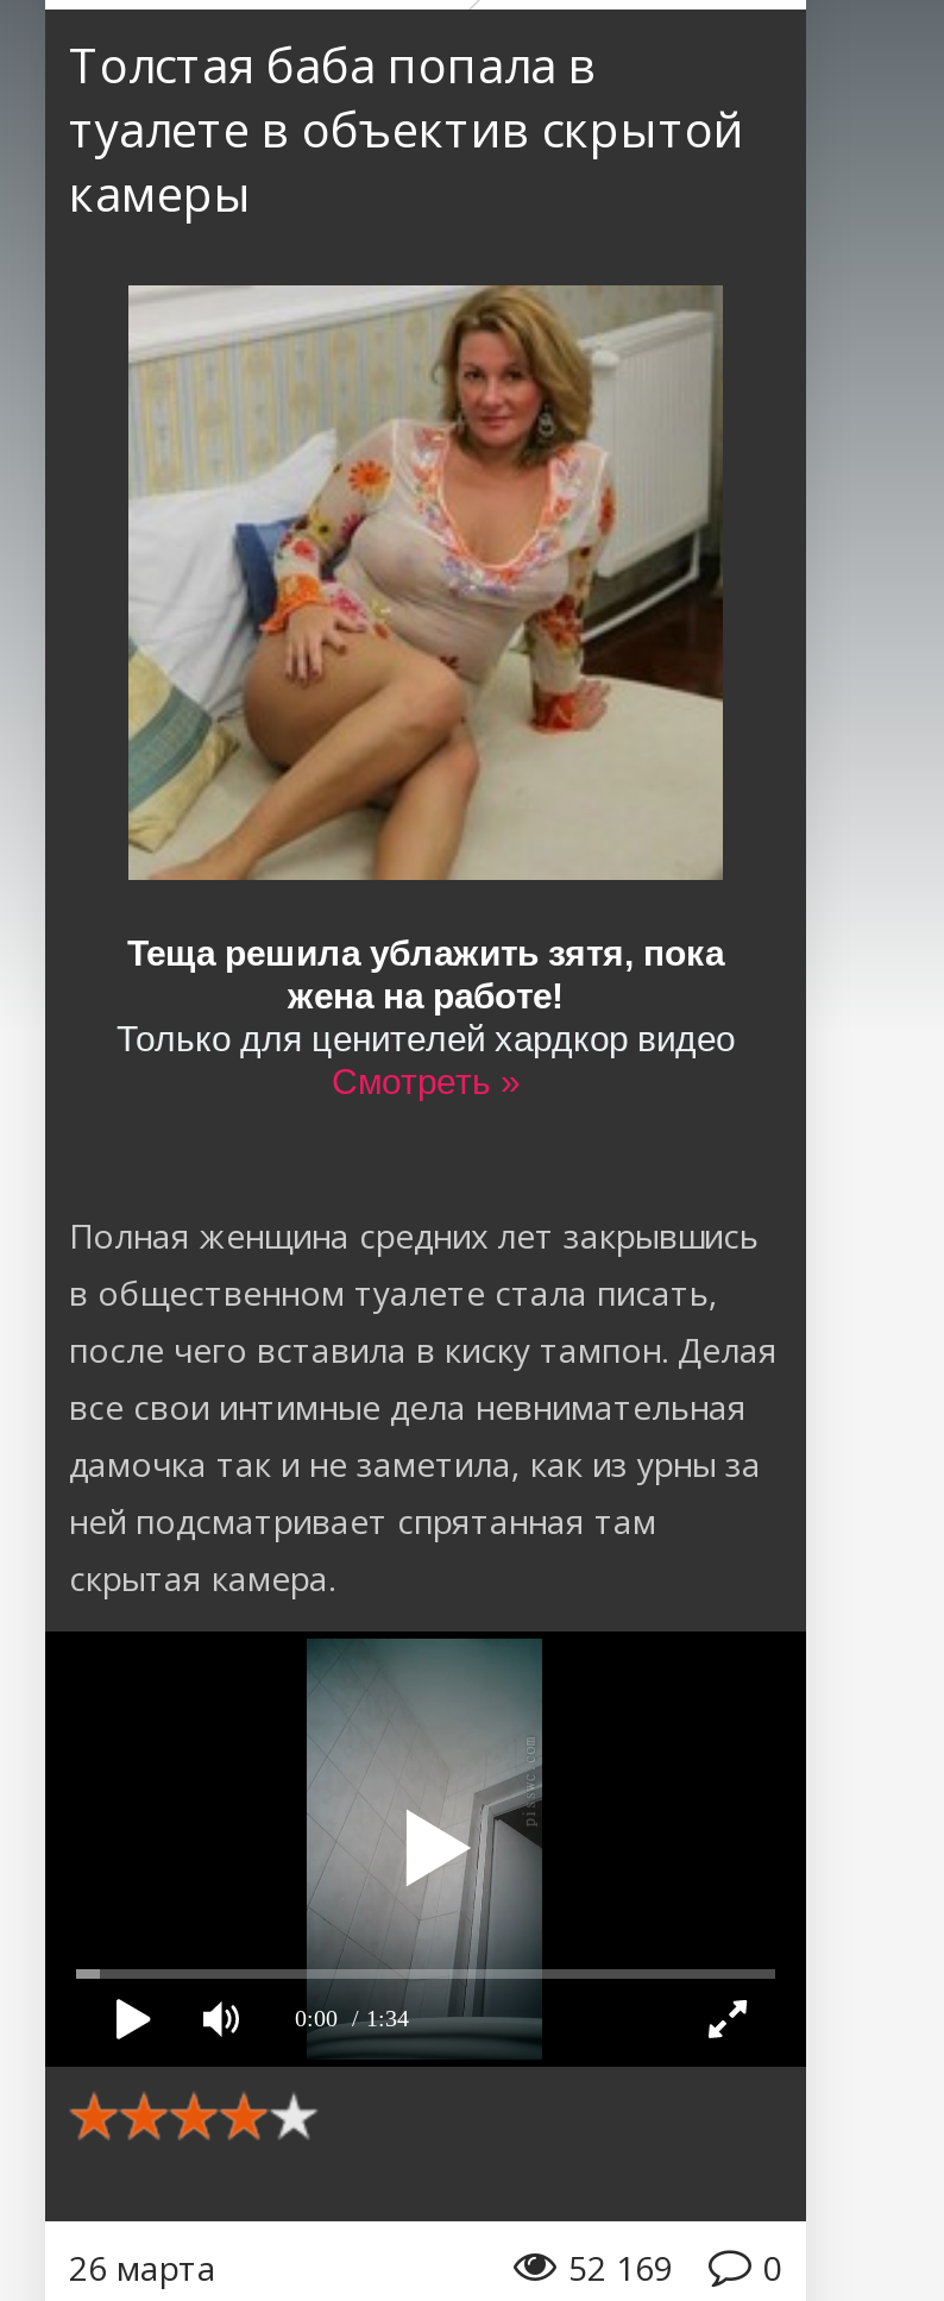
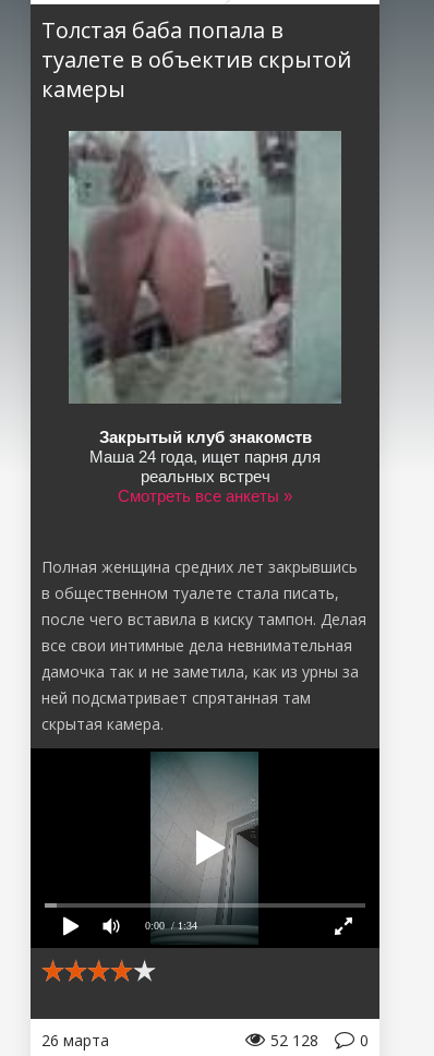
- [image]
- Теща решила ублажить зятя, пока
- жена на работе!
- Только для ценителей хардкор видео
- Смотреть »
+ [image]
+ Закрытый клуб знакомств
+ Маша 24 года, ищет парня для
+ реальных встреч
+ Смотреть все анкеты »

- 52 169 0
+ 52 128 0
